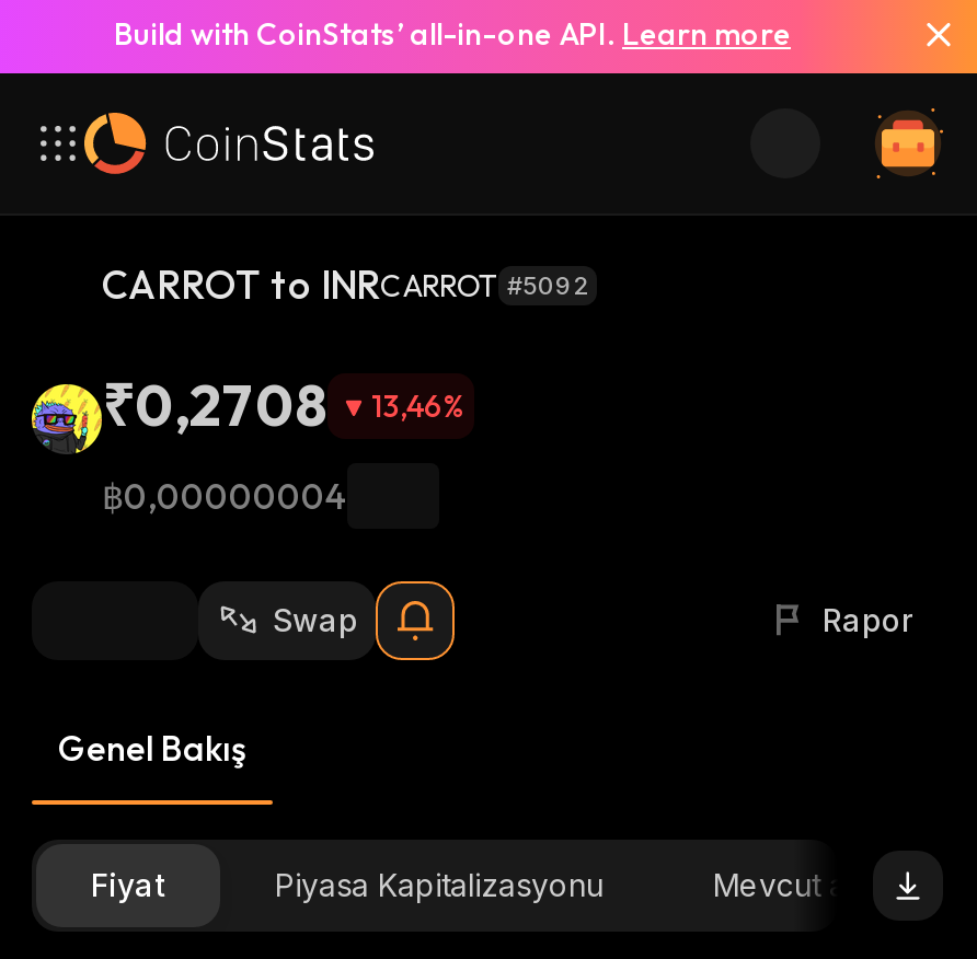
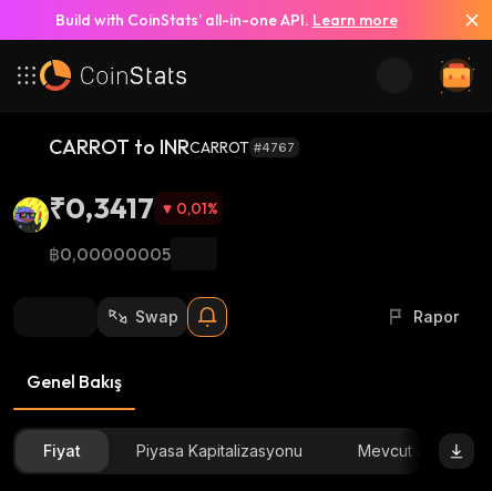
- CARROT to INRCARROT #5092
+ CARROT to INRCARROT #4767

- ₹0,2708
+ ₹0,3417

- 13,46%
+ 0,01%

- ฿0,00000004
+ ฿0,00000005
